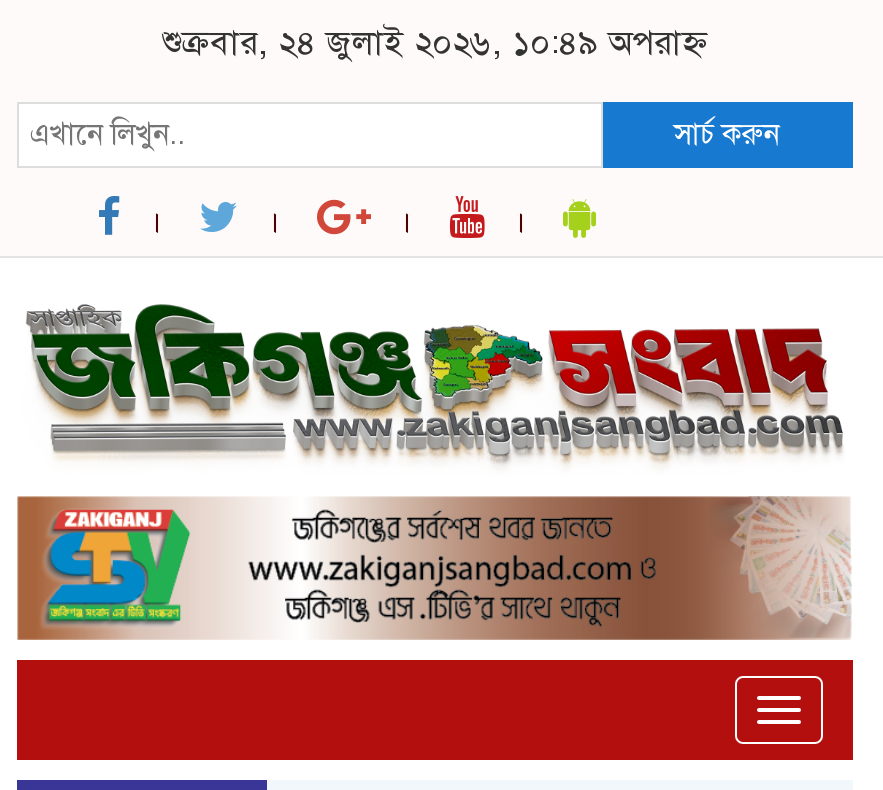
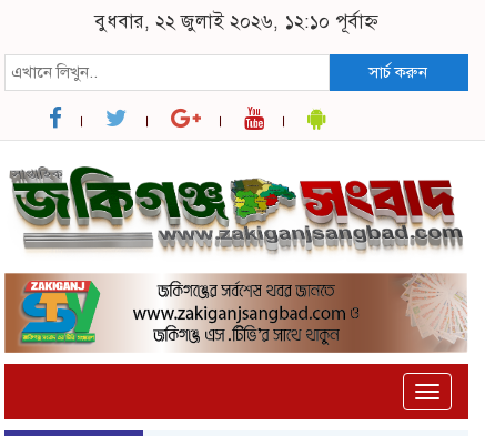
- শুক্রবার, ২৪ জুলাই ২০২৬, ১০:৪৯ অপরাহ্ন
+ বুধবার, ২২ জুলাই ২০২৬, ১২:১০ পূর্বাহ্ন
